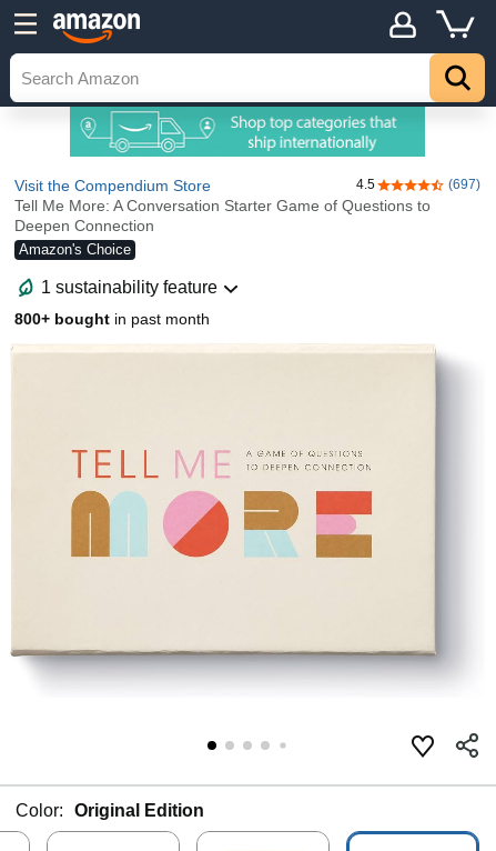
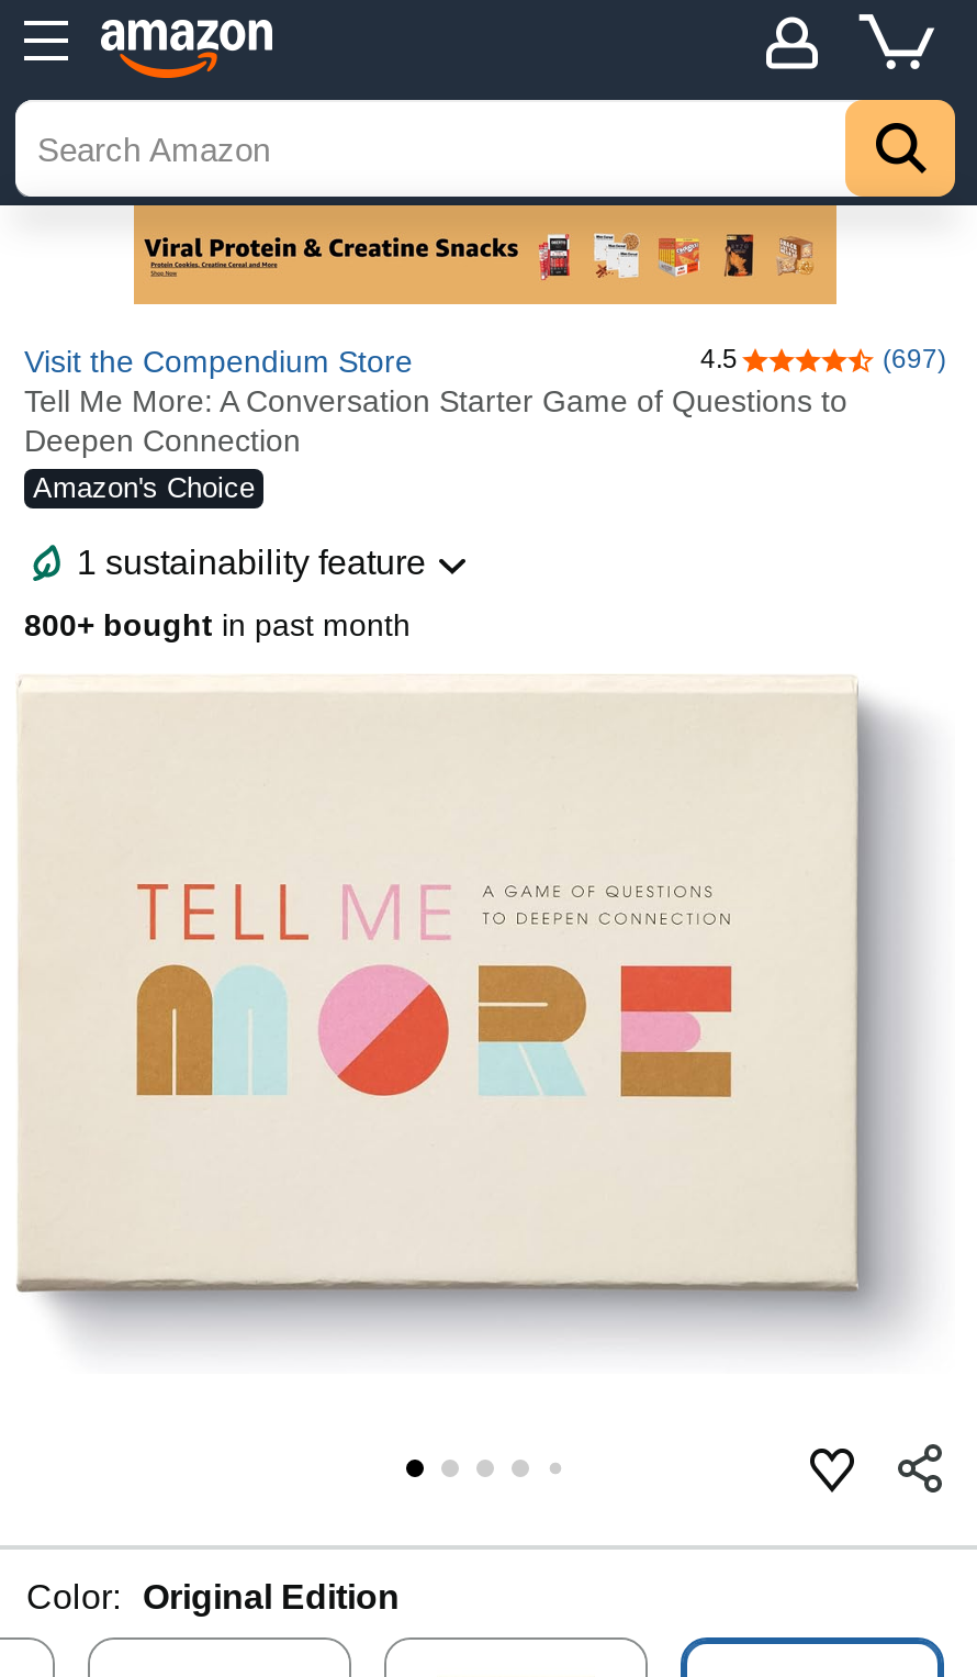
- [image]
+ [image]
